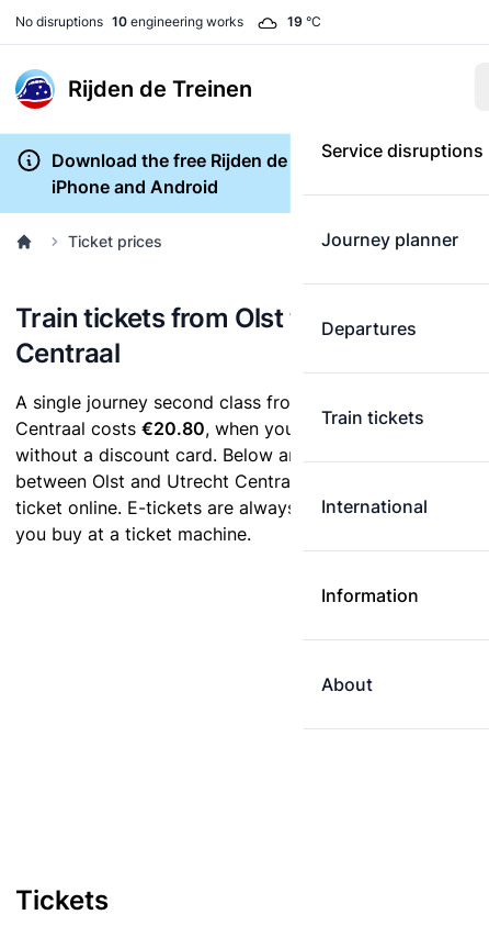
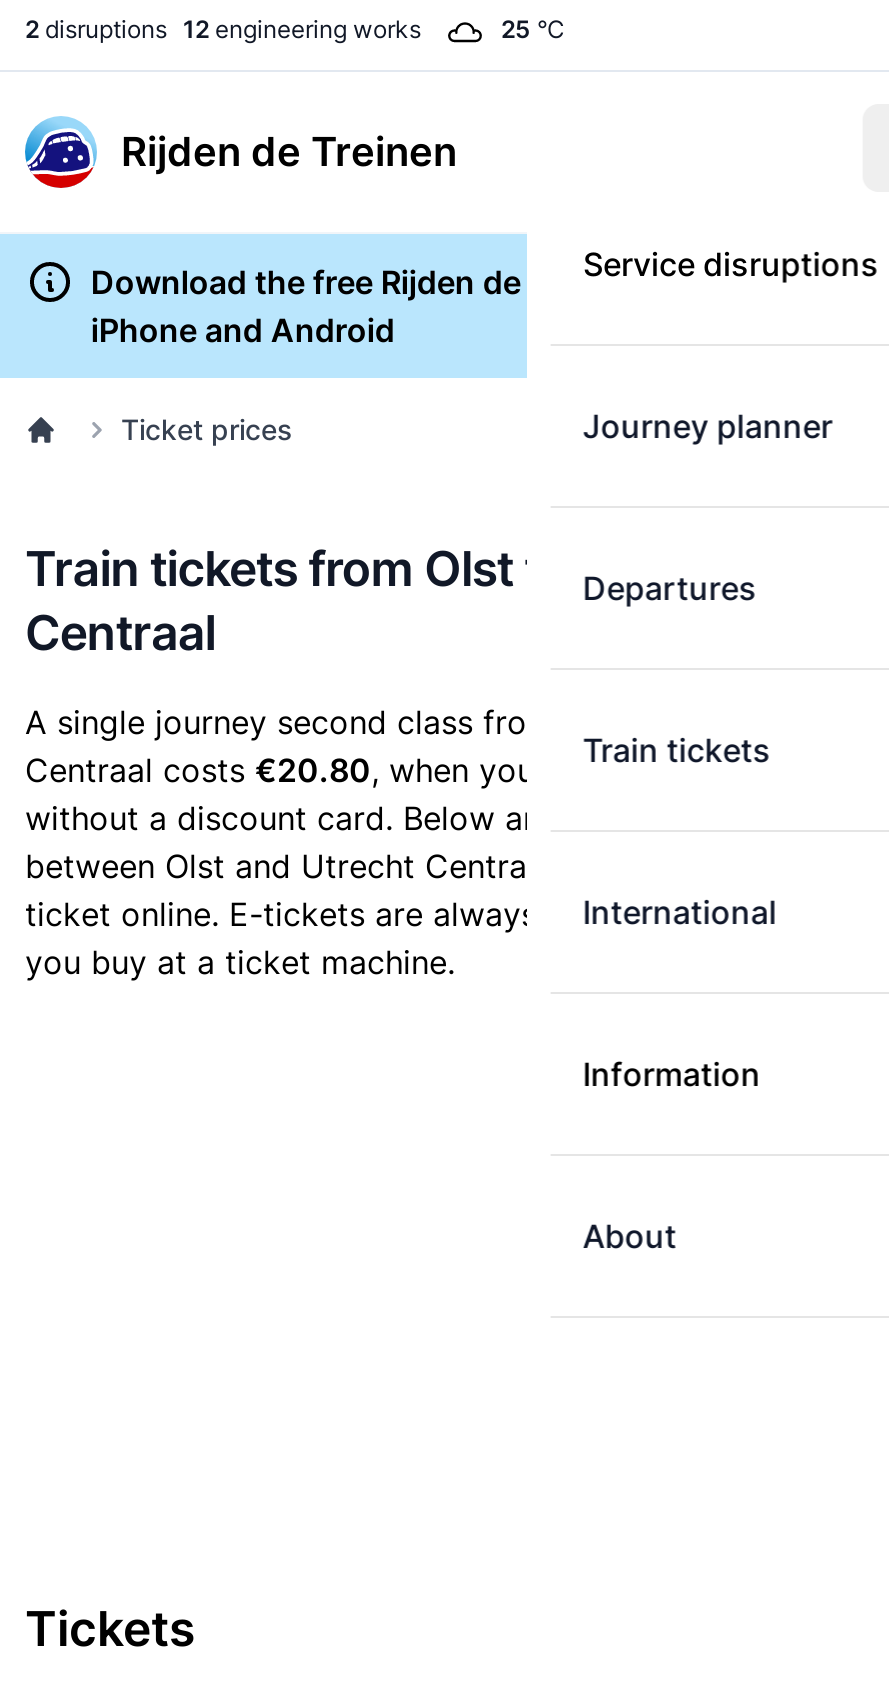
- No disruptions 10 engineering works
+ 2 disruptions 12 engineering works

- 19 °C
+ 25 °C
